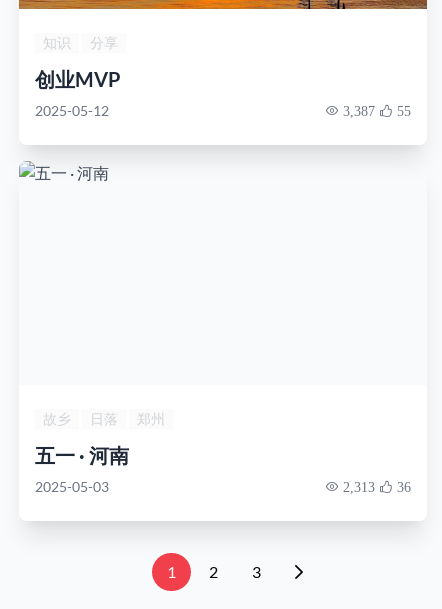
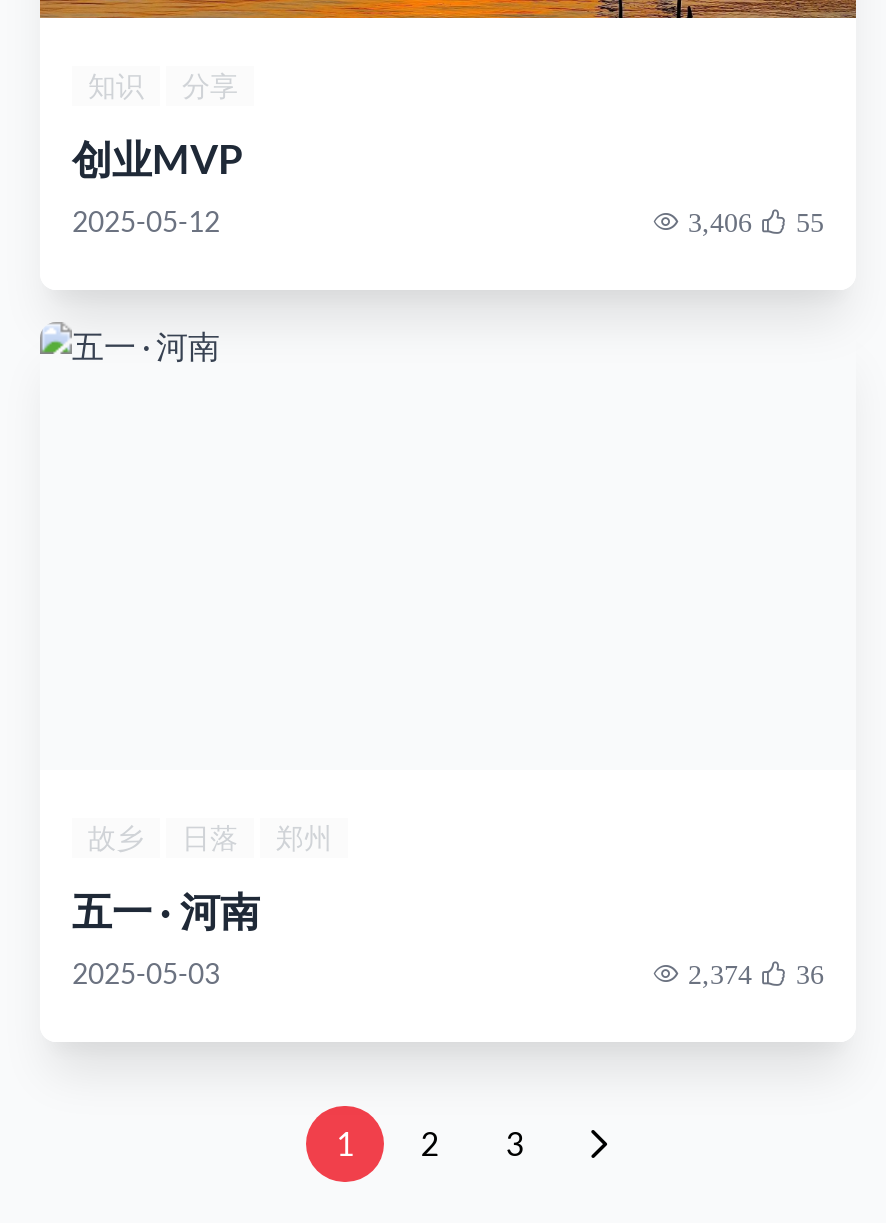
- 3,387 55
+ 3,406 55

- 2,313 36
+ 2,374 36
